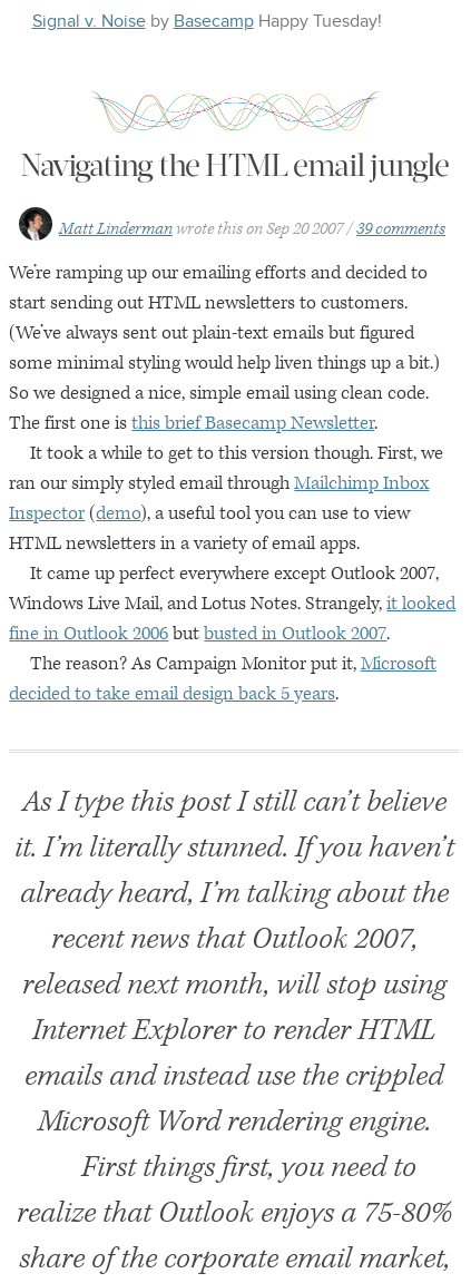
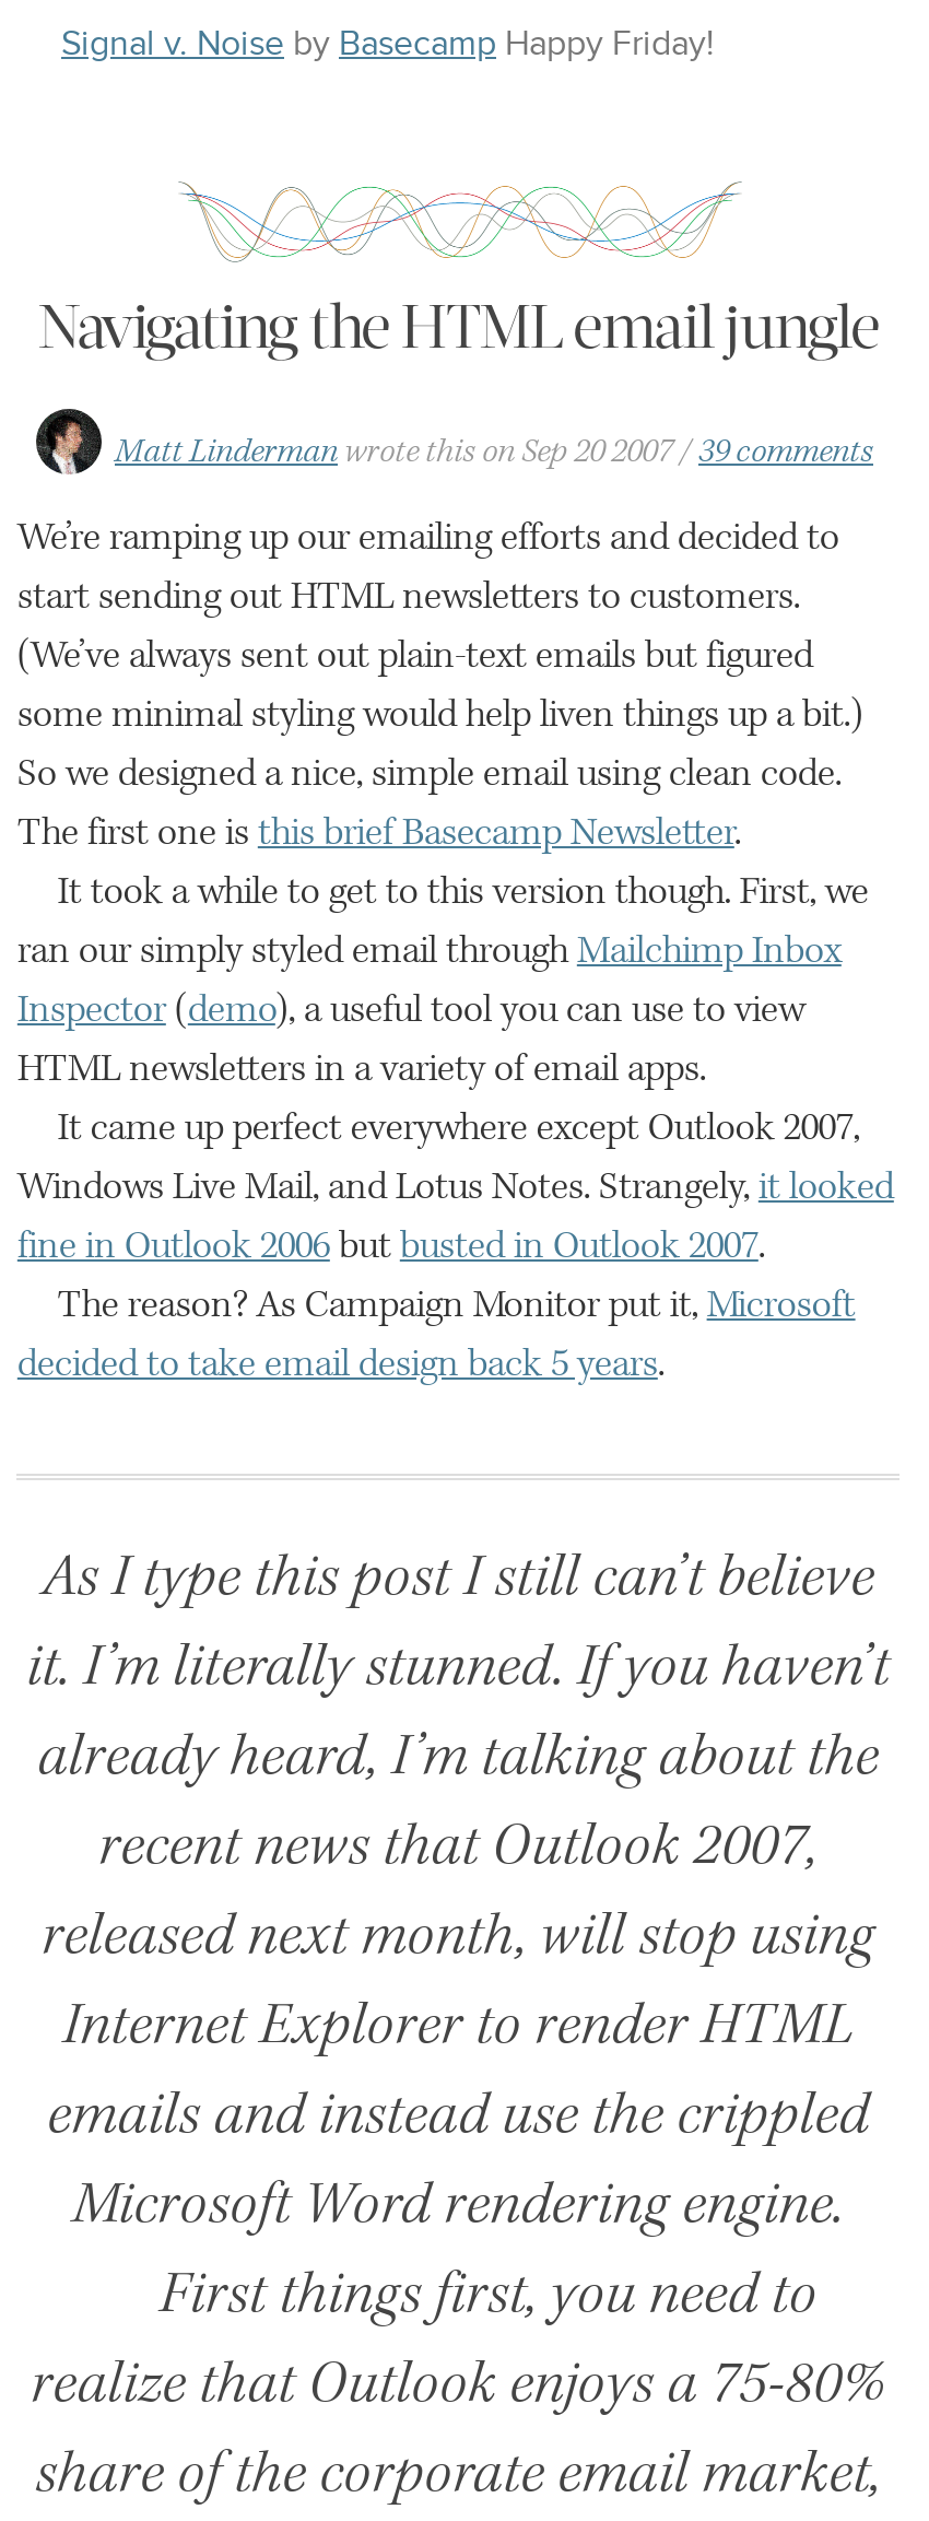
- Signal v. Noise by Basecamp Happy Tuesday!
+ Signal v. Noise by Basecamp Happy Friday!
